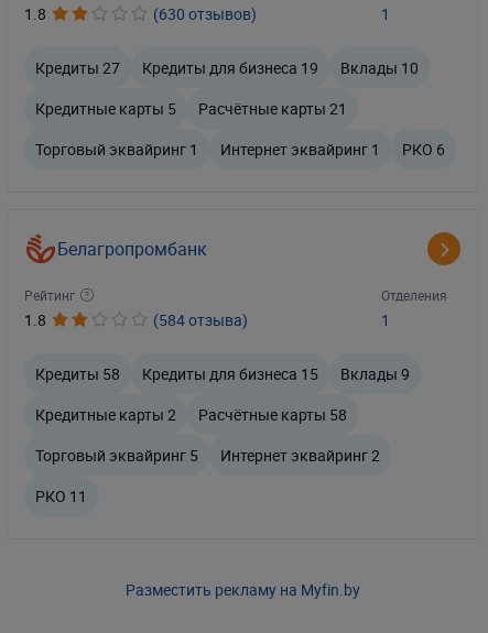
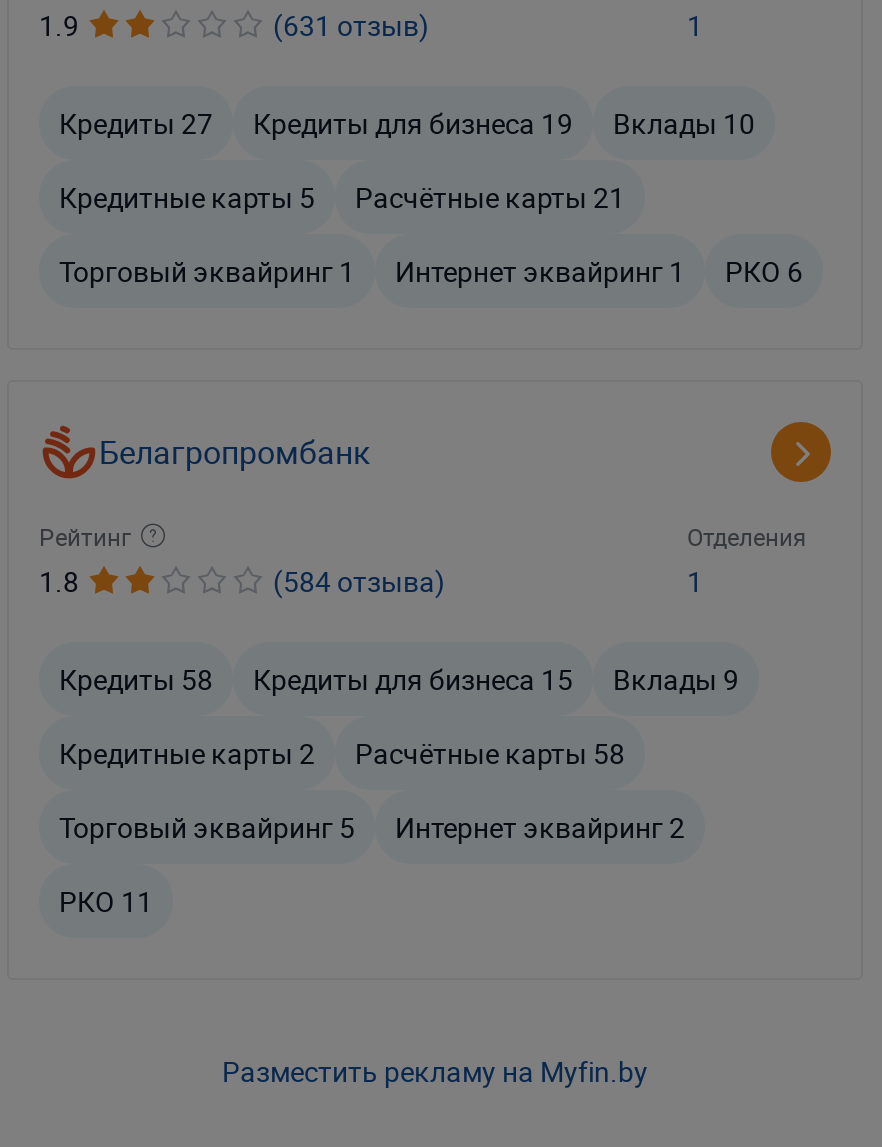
- 1.8
- (630 отзывов)
+ 1.9
+ (631 отзыв)
